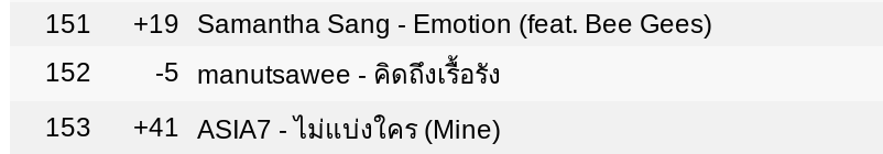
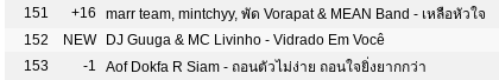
- +19 Samantha Sang - Emotion (feat. Bee Gees)
+ +16 marr team, mintchyy, พัด Vorapat & MEAN Band - เหลือหัวใจ

- -5 manutsawee - คิดถึงเรื้อรัง
+ NEW DJ Guuga & MC Livinho - Vidrado Em Você

- +41 ASIA7 - ไม่แบ่งใคร (Mine)
+ -1 Aof Dokfa R Siam - ถอนตัวไม่ง่าย ถอนใจยิ่งยากกว่า
